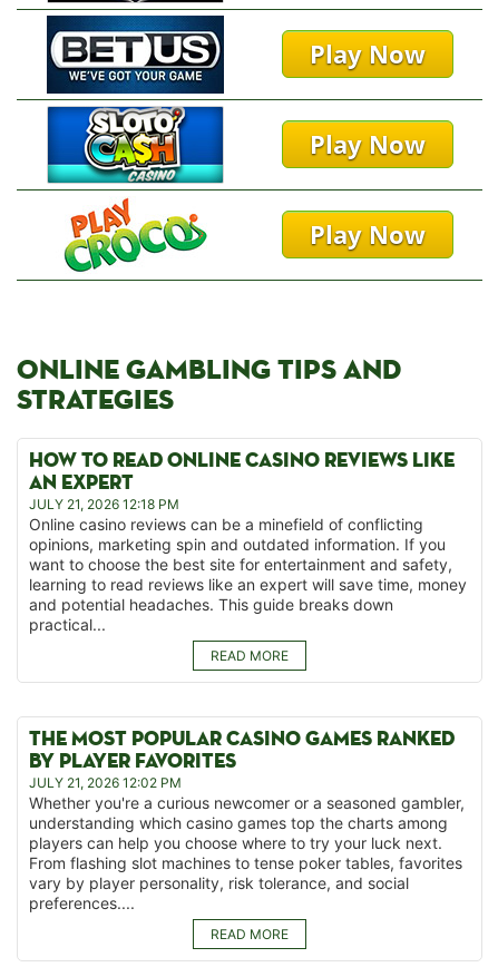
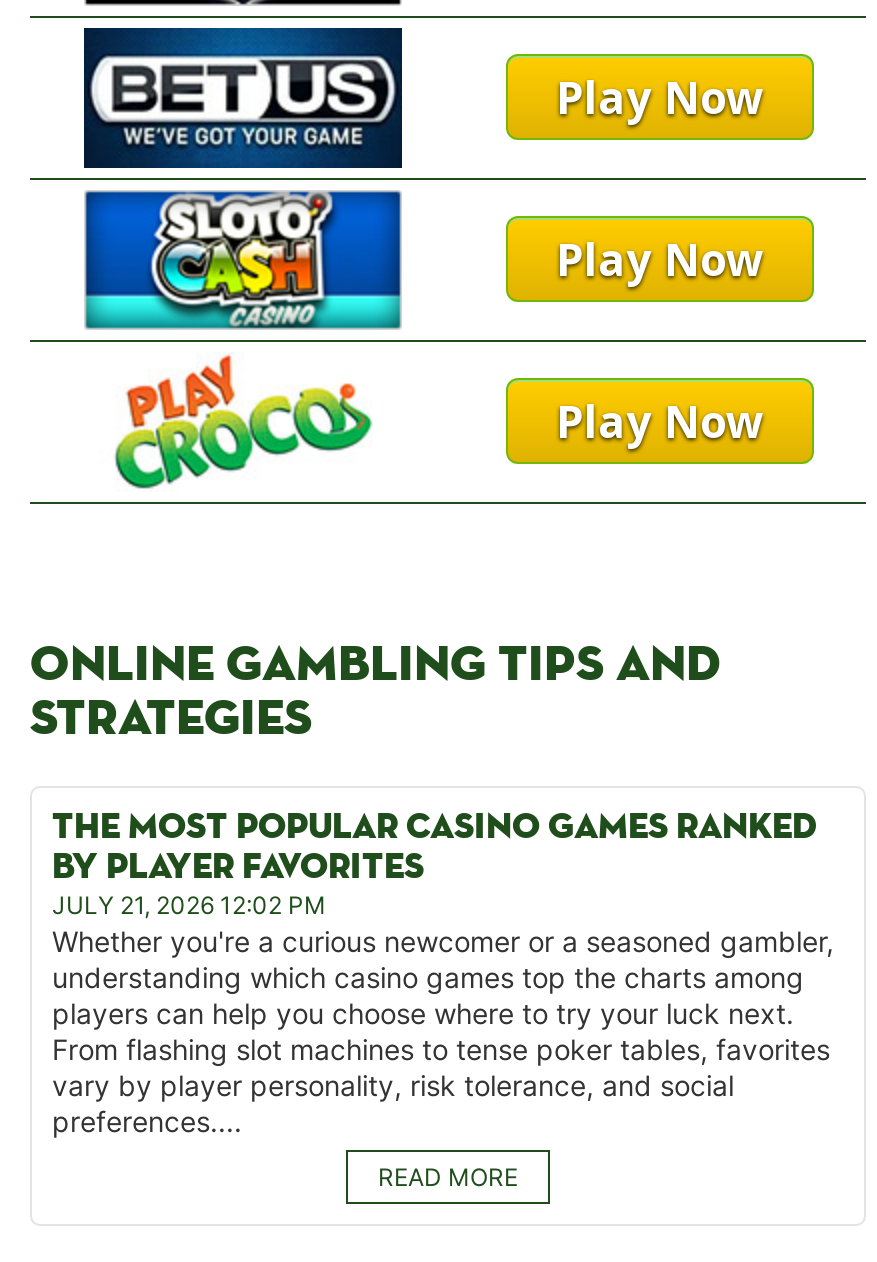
- HOW TO READ ONLINE CASINO REVIEWS LIKE
- AN EXPERT
- JULY 21, 2026 12:18 PM
- Online casino reviews can be a minefield of conflicting
- opinions, marketing spin and outdated information. If you
- want to choose the best site for entertainment and safety,
- learning to read reviews like an expert will save time, money
- and potential headaches. This guide breaks down
- practical...
- READ MORE
